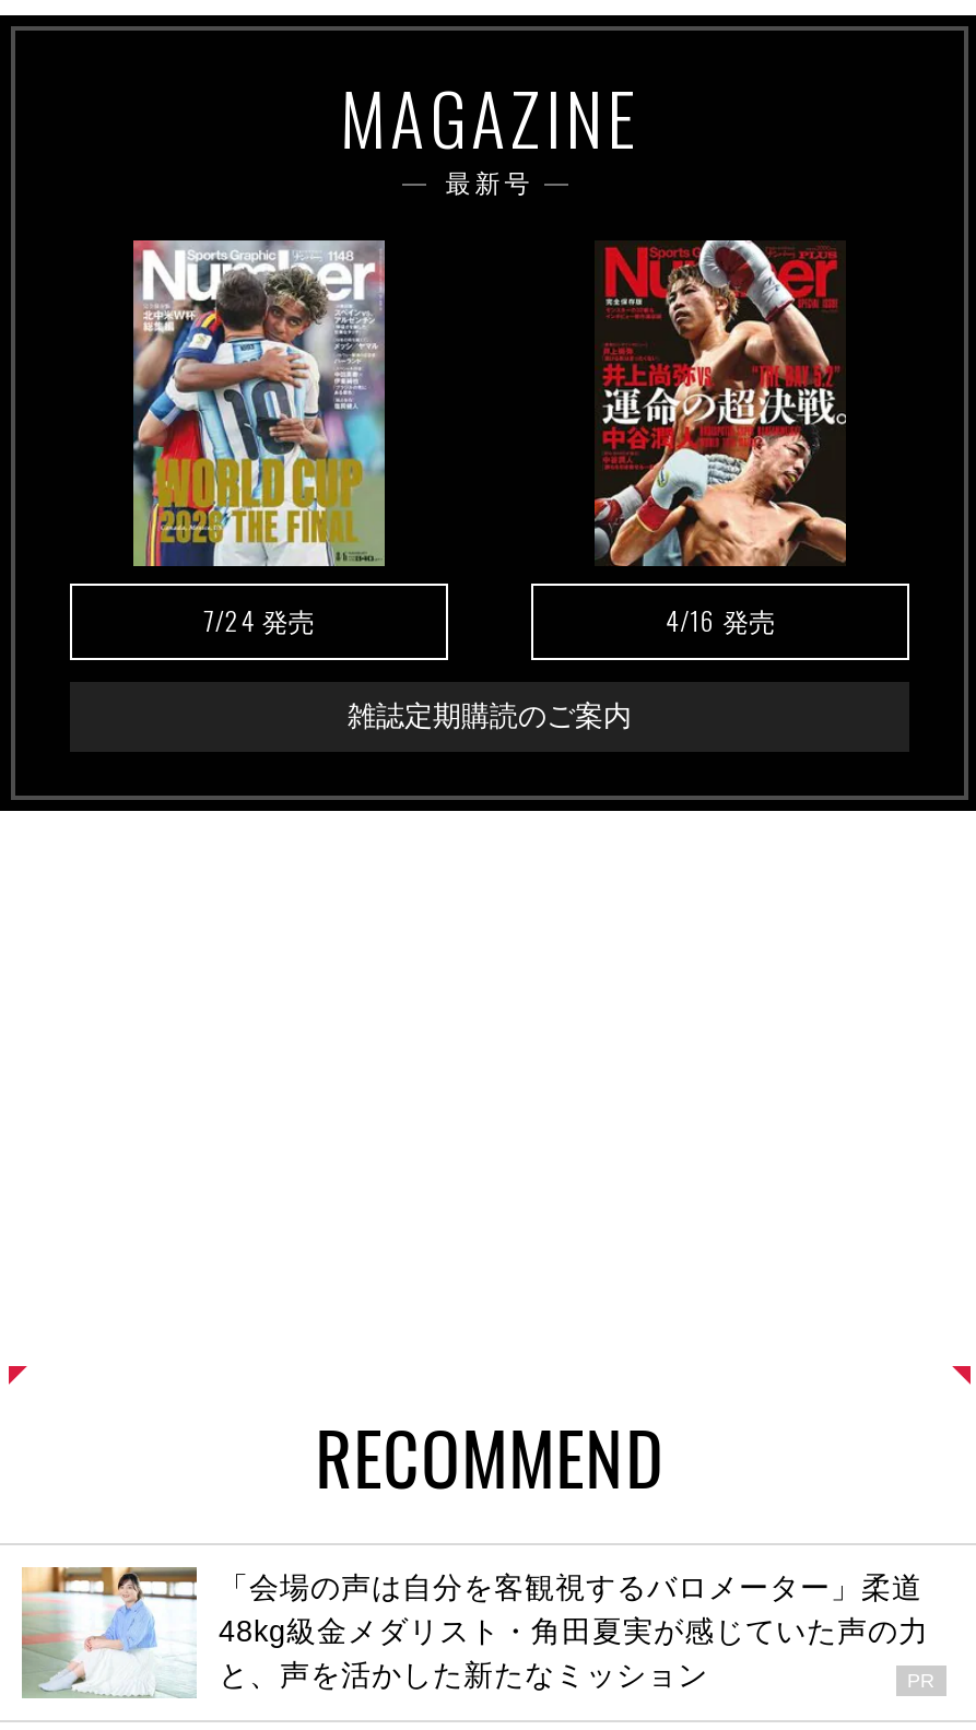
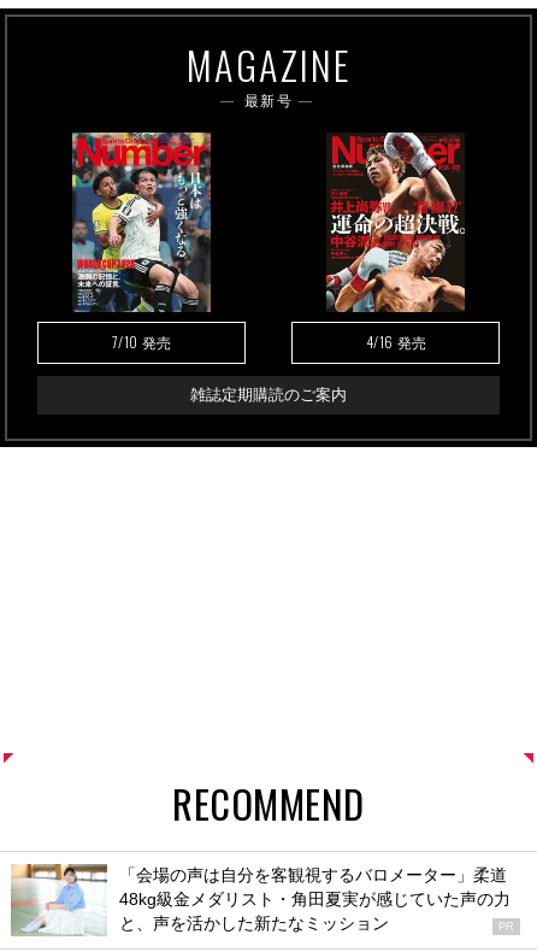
- [image]
- 7/24発売
+ [image]
+ 7/10発売
